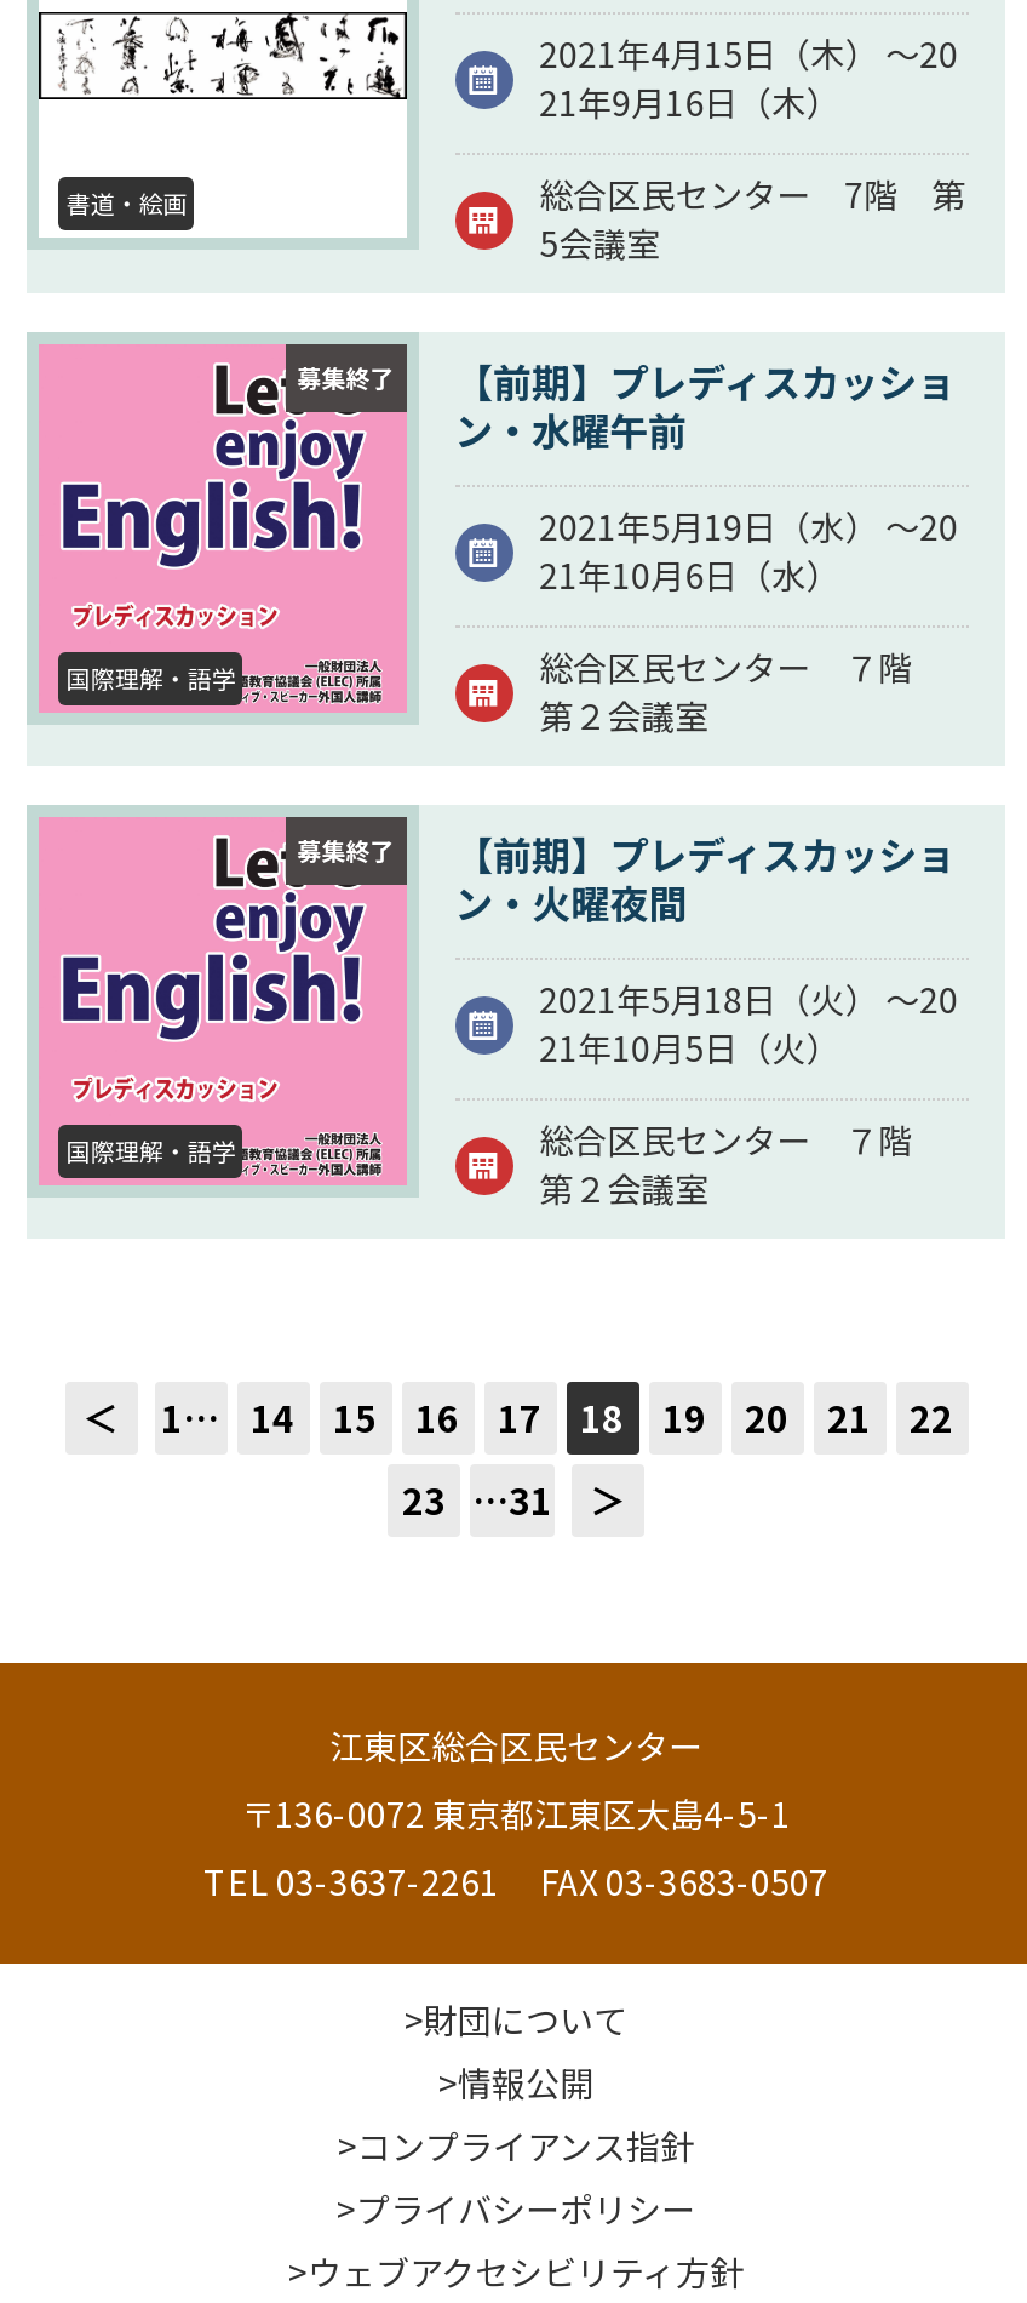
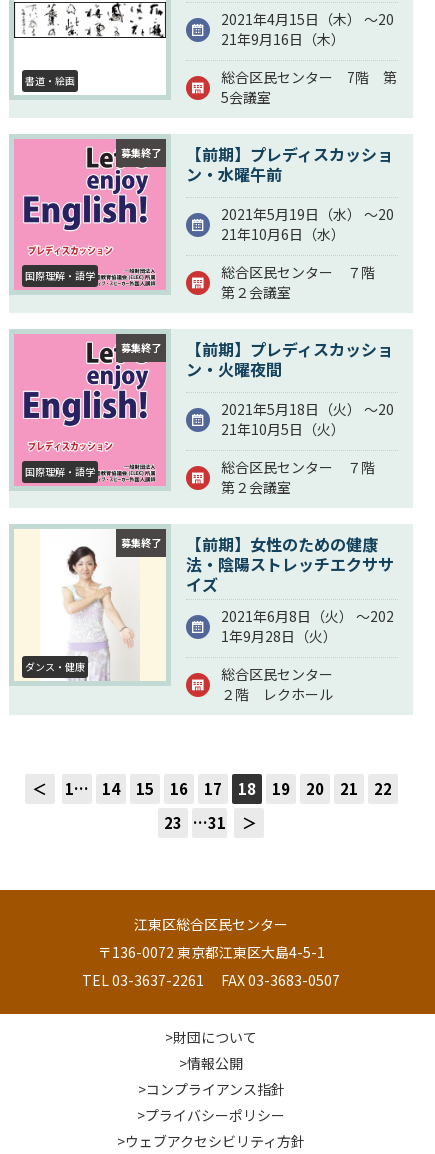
+ [image]
+ 募集終了

+ ダンス・健康

+ 【前期】女性のための健康
+ 法・陰陽ストレッチエクササ
+ イズ
+ 2021年6月8日（火） ～202
+ 1年9月28日（火）
+ 総合区民センター
+ ２階 レクホール
